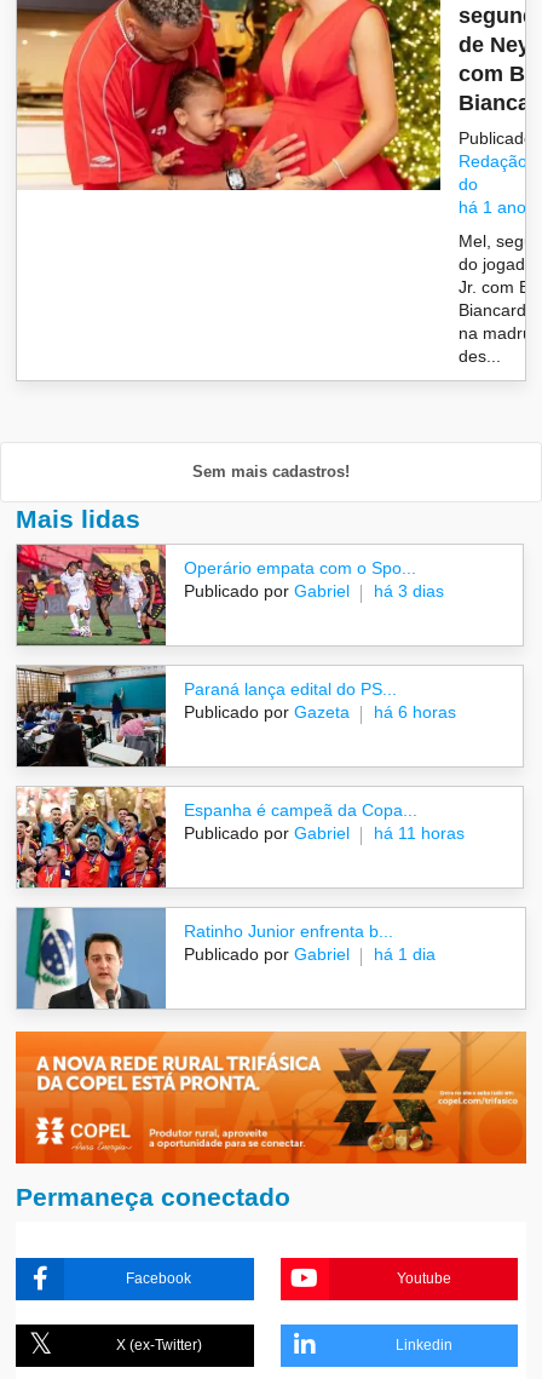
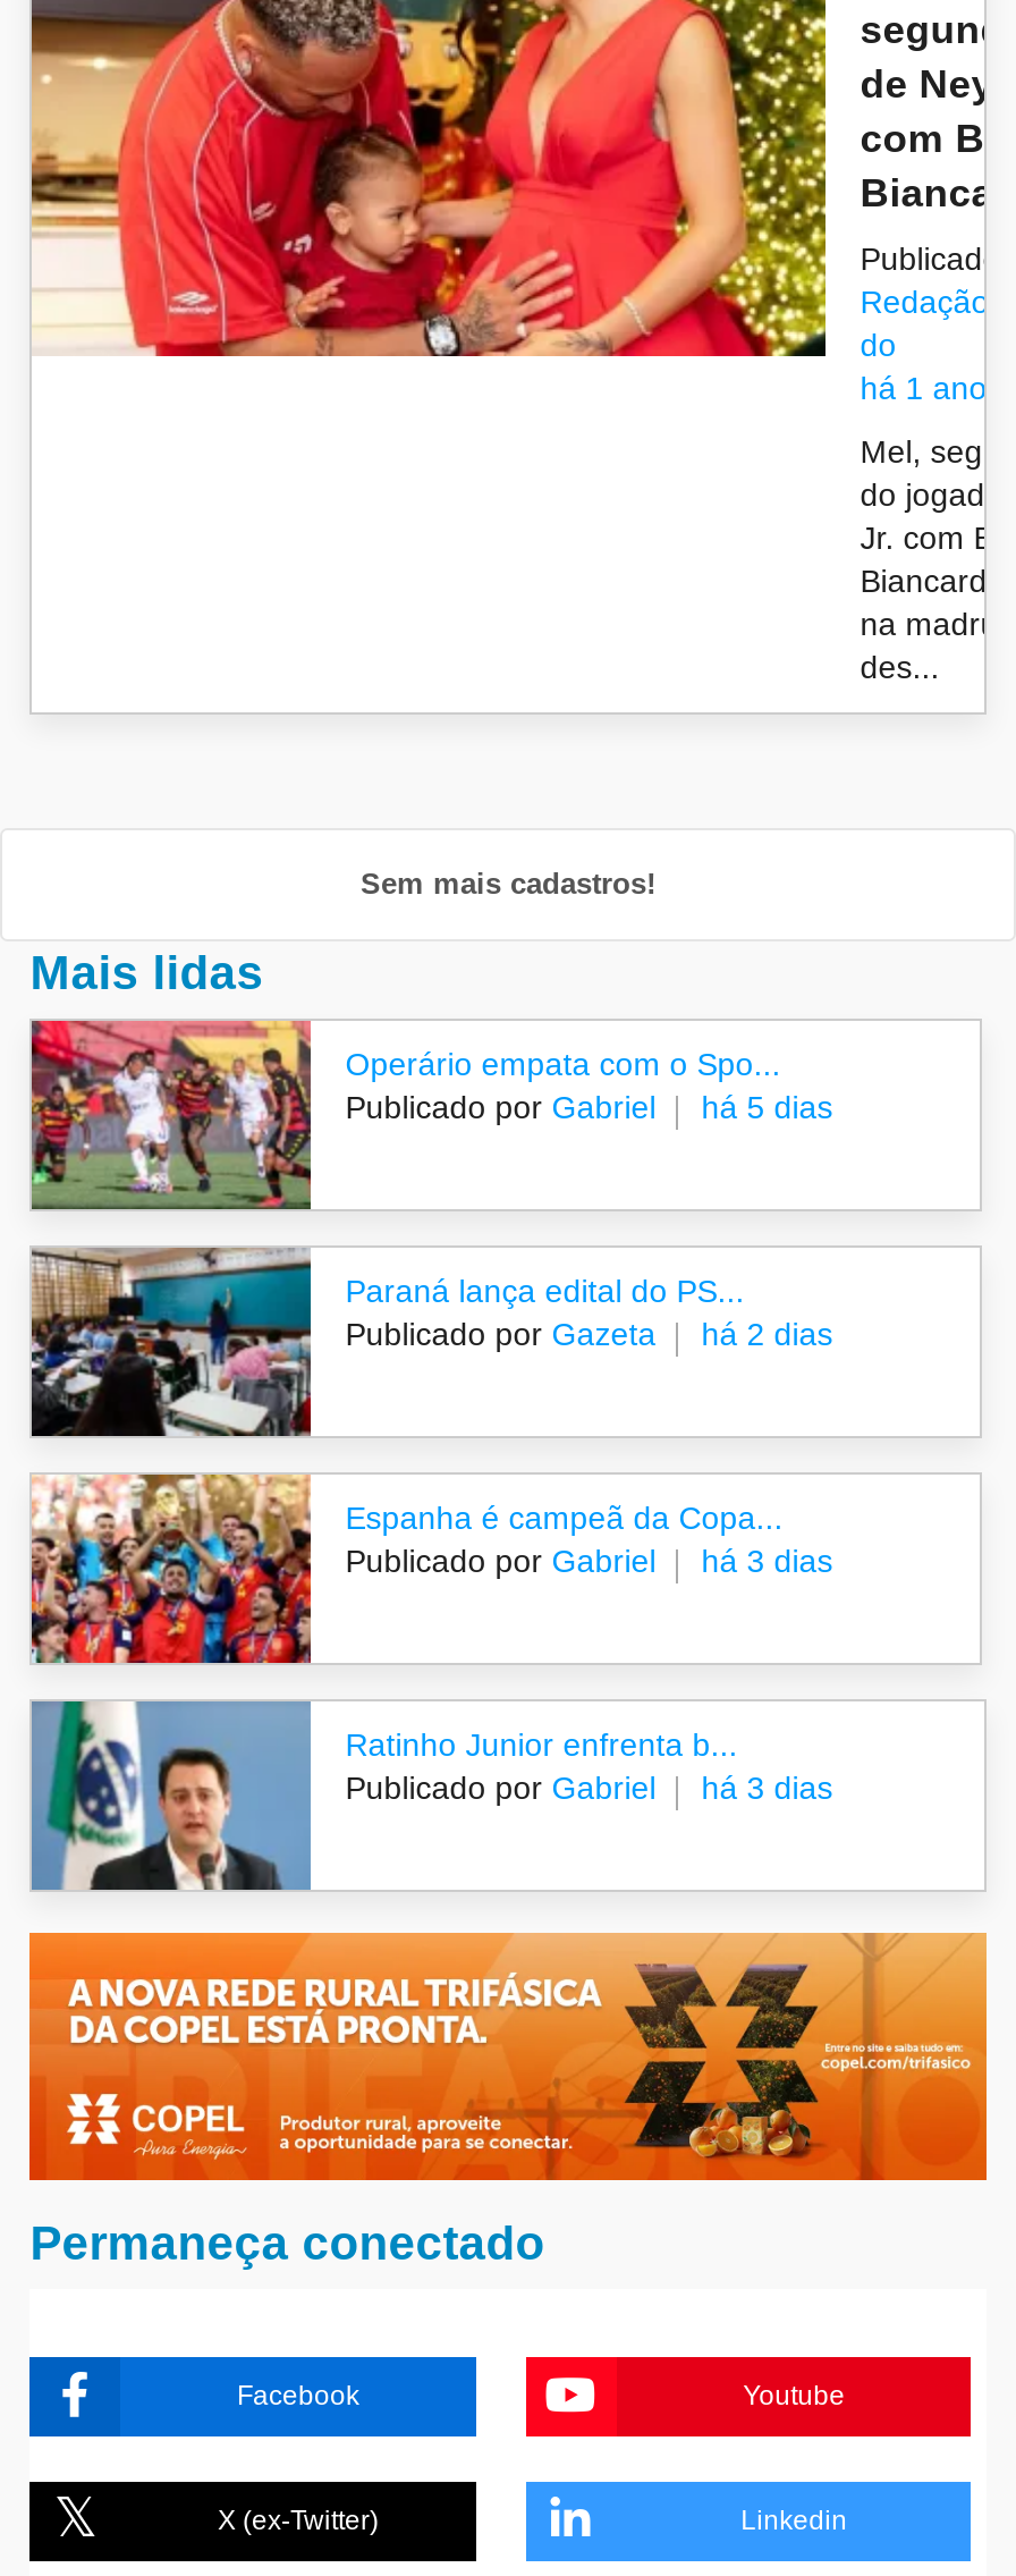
- Publicado por Gabriel há 3 dias
+ Publicado por Gabriel há 5 dias

- Publicado por Gazeta há 6 horas
+ Publicado por Gazeta há 2 dias

- Publicado por Gabriel há 11 horas
+ Publicado por Gabriel há 3 dias

- Publicado por Gabriel há 1 dia
+ Publicado por Gabriel há 3 dias
